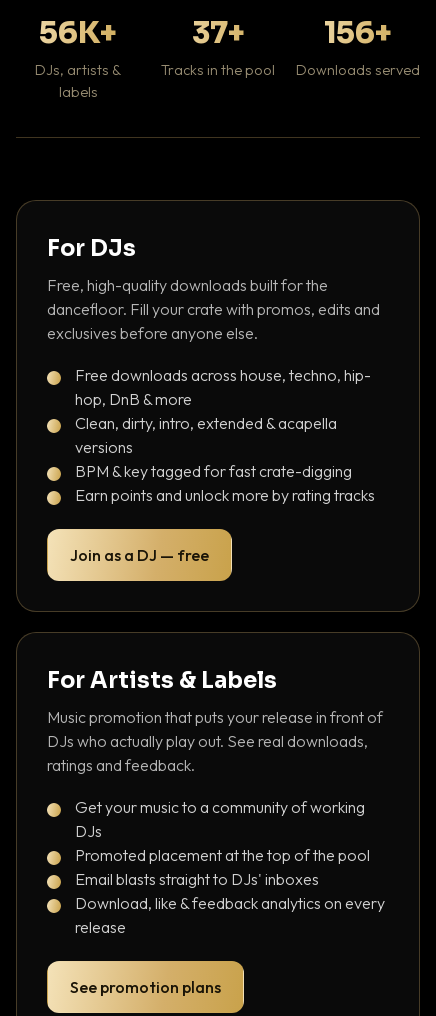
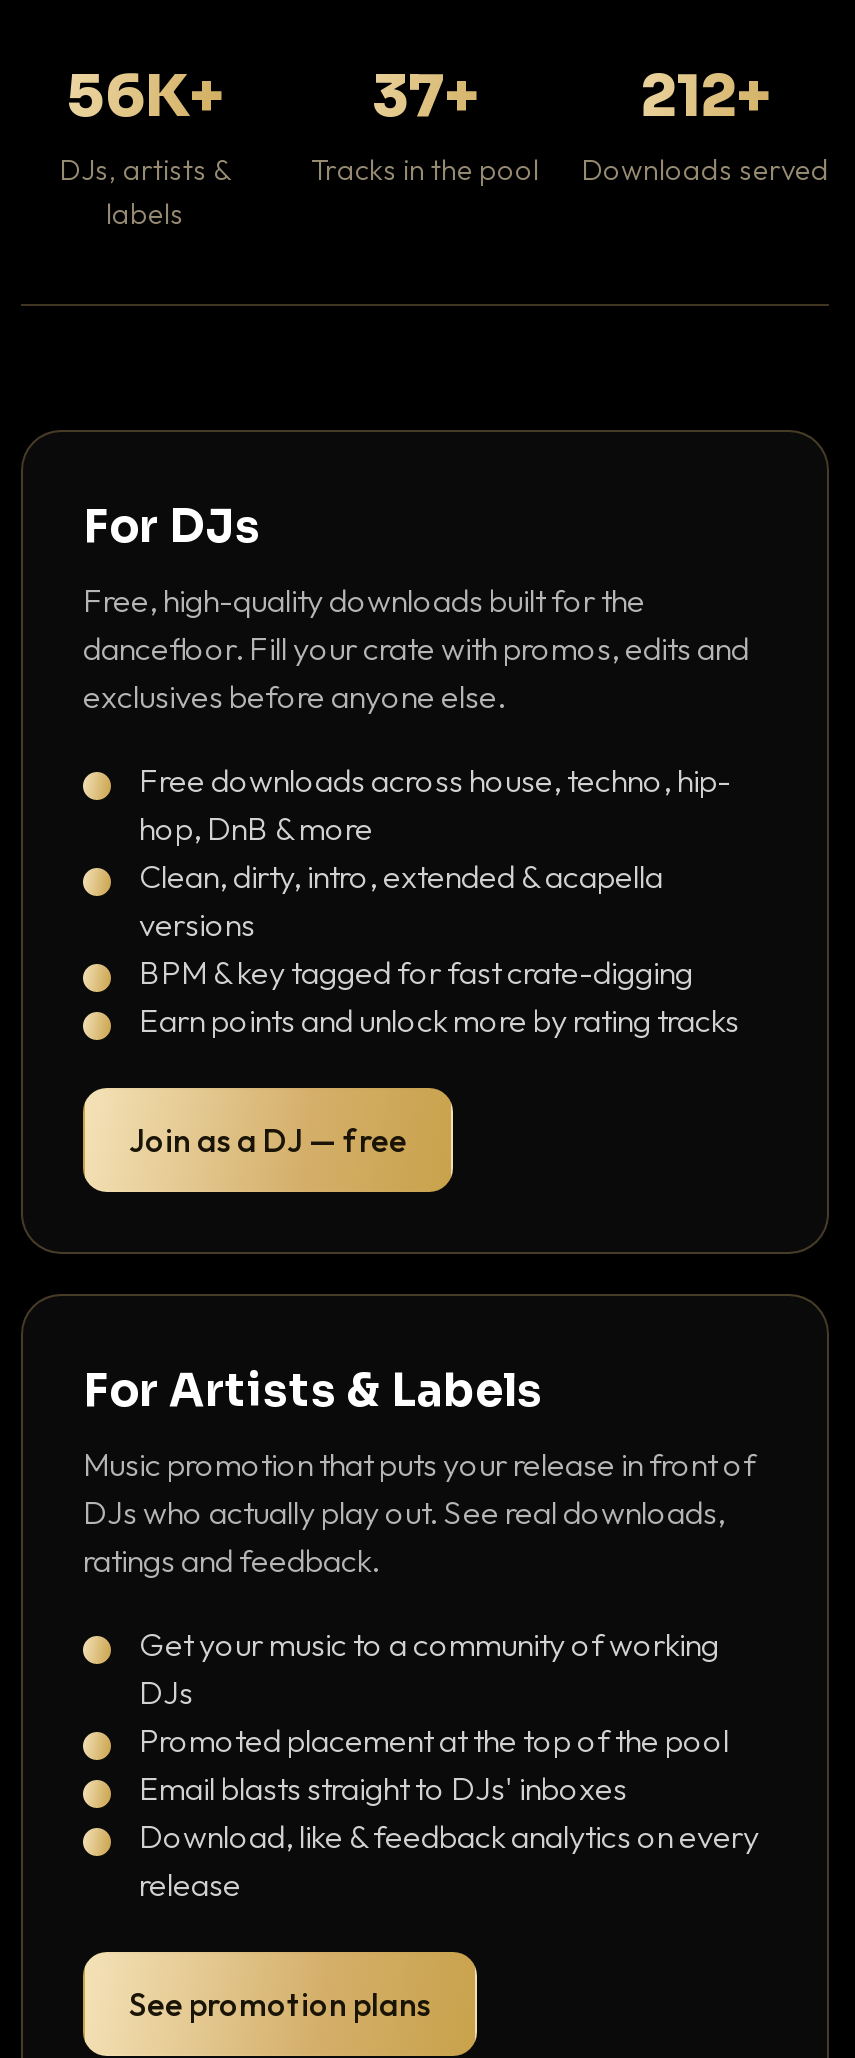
- 156+
+ 212+
